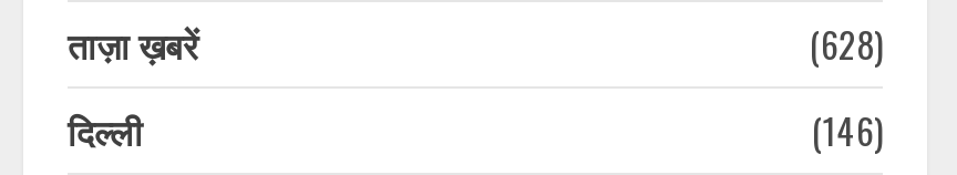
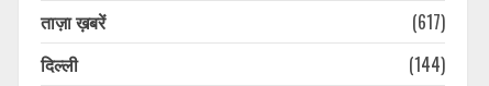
- (628)
+ (617)

- (146)
+ (144)
